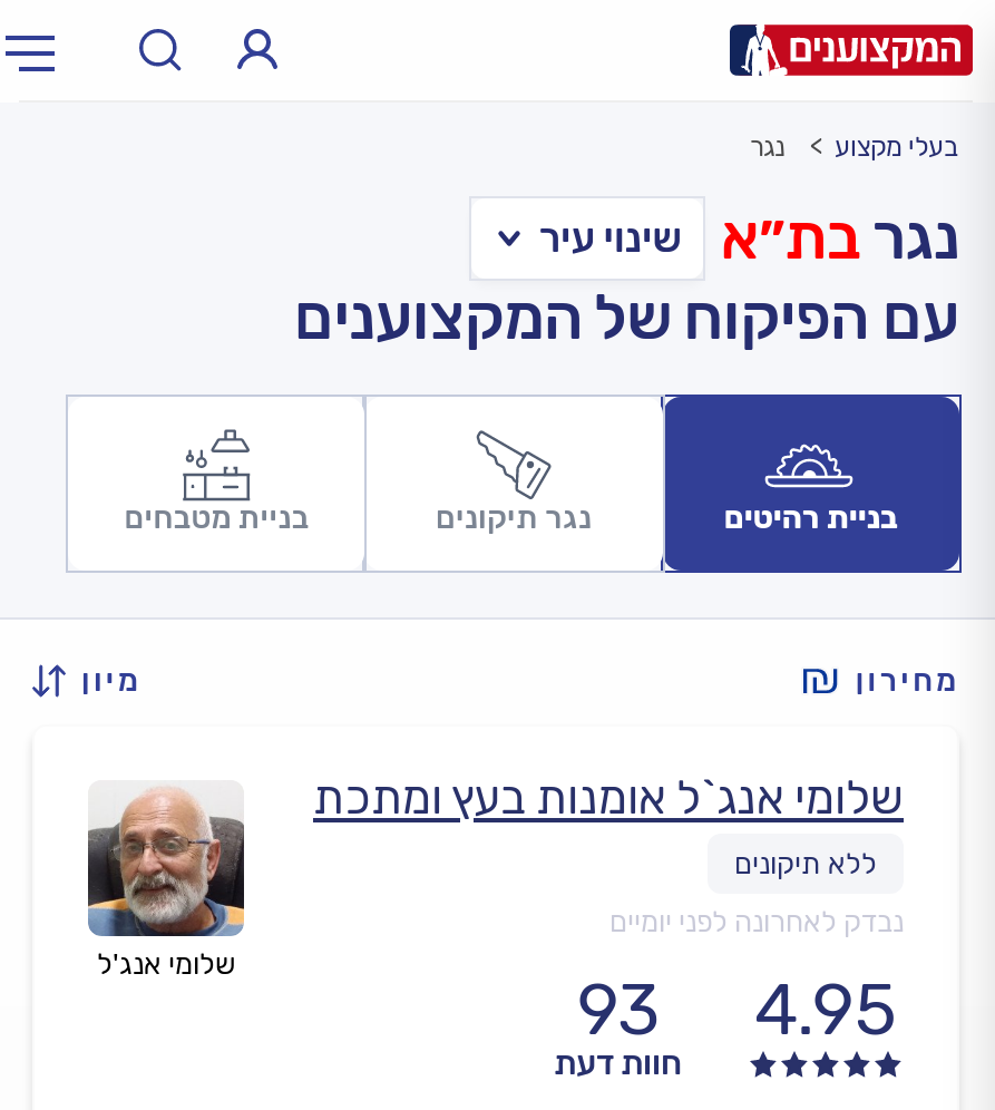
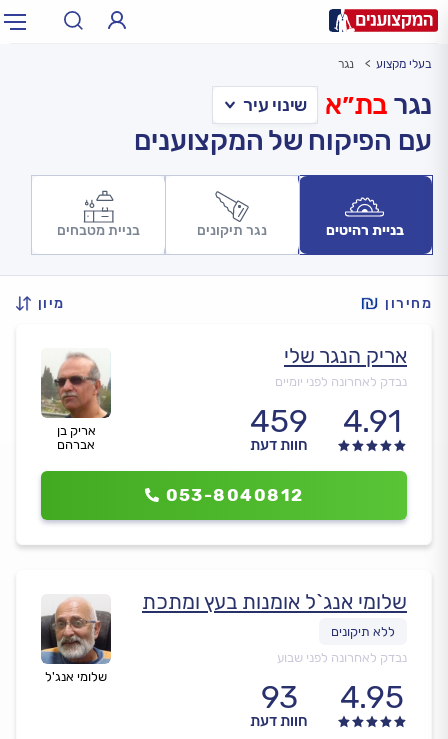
+ [image]
+ אריק בן
+ אברהם

+ אריק הנגר שלי
+ 4.91
+ 459
+ חוות דעת
+ 053-8040812

+ נבדק לאחרונה לפני שבוע

moved up: נבדק לאחרונה לפני יומיים
